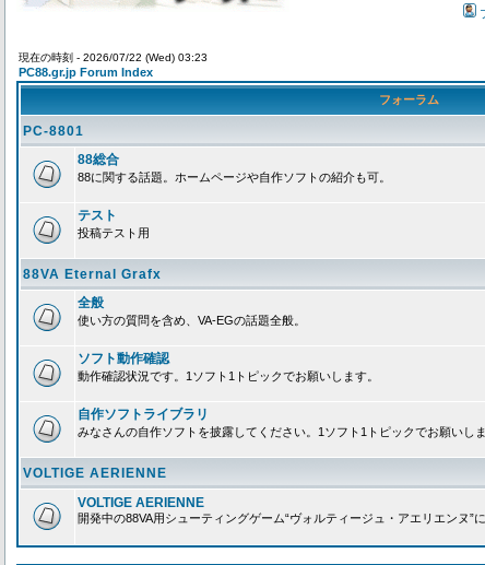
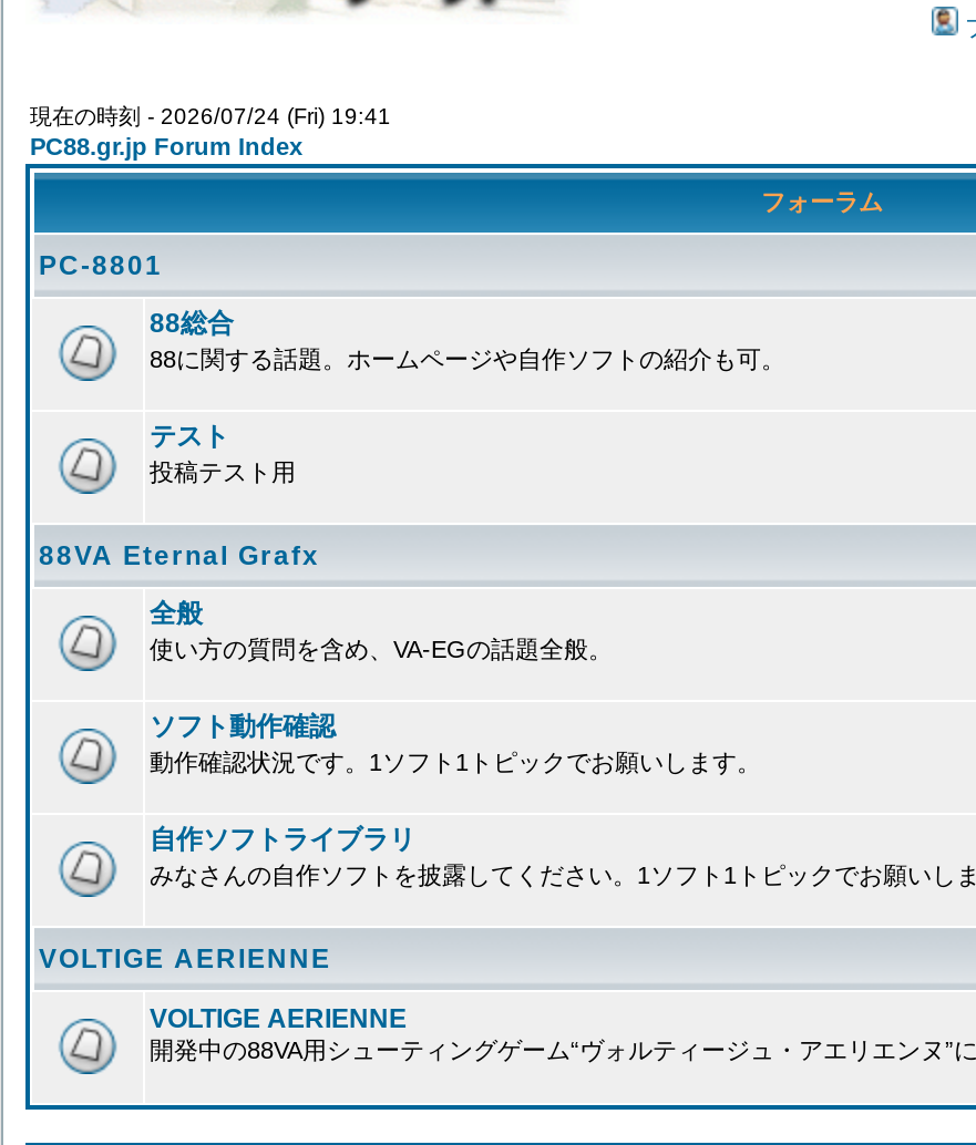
- 現在の時刻 - 2026/07/22 (Wed) 03:23
+ 現在の時刻 - 2026/07/24 (Fri) 19:41
